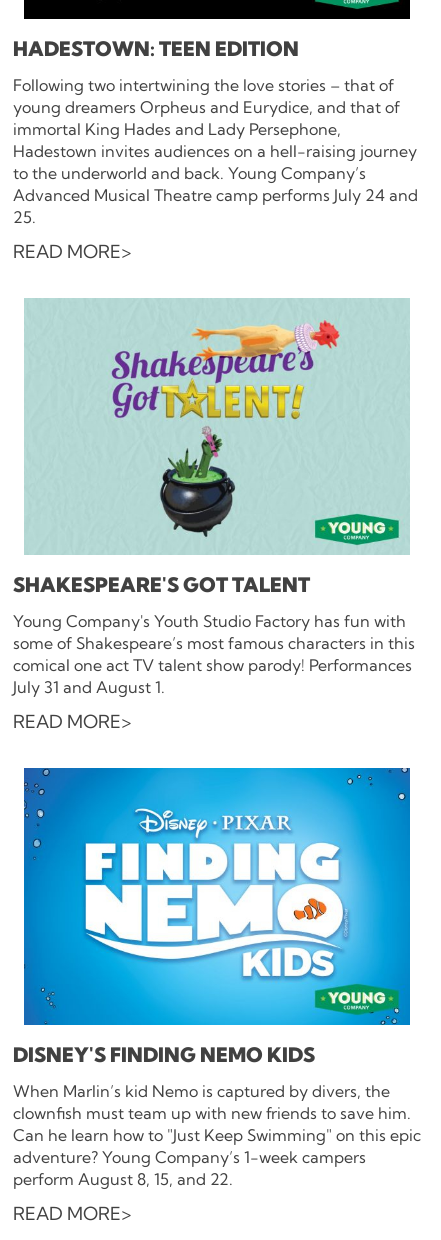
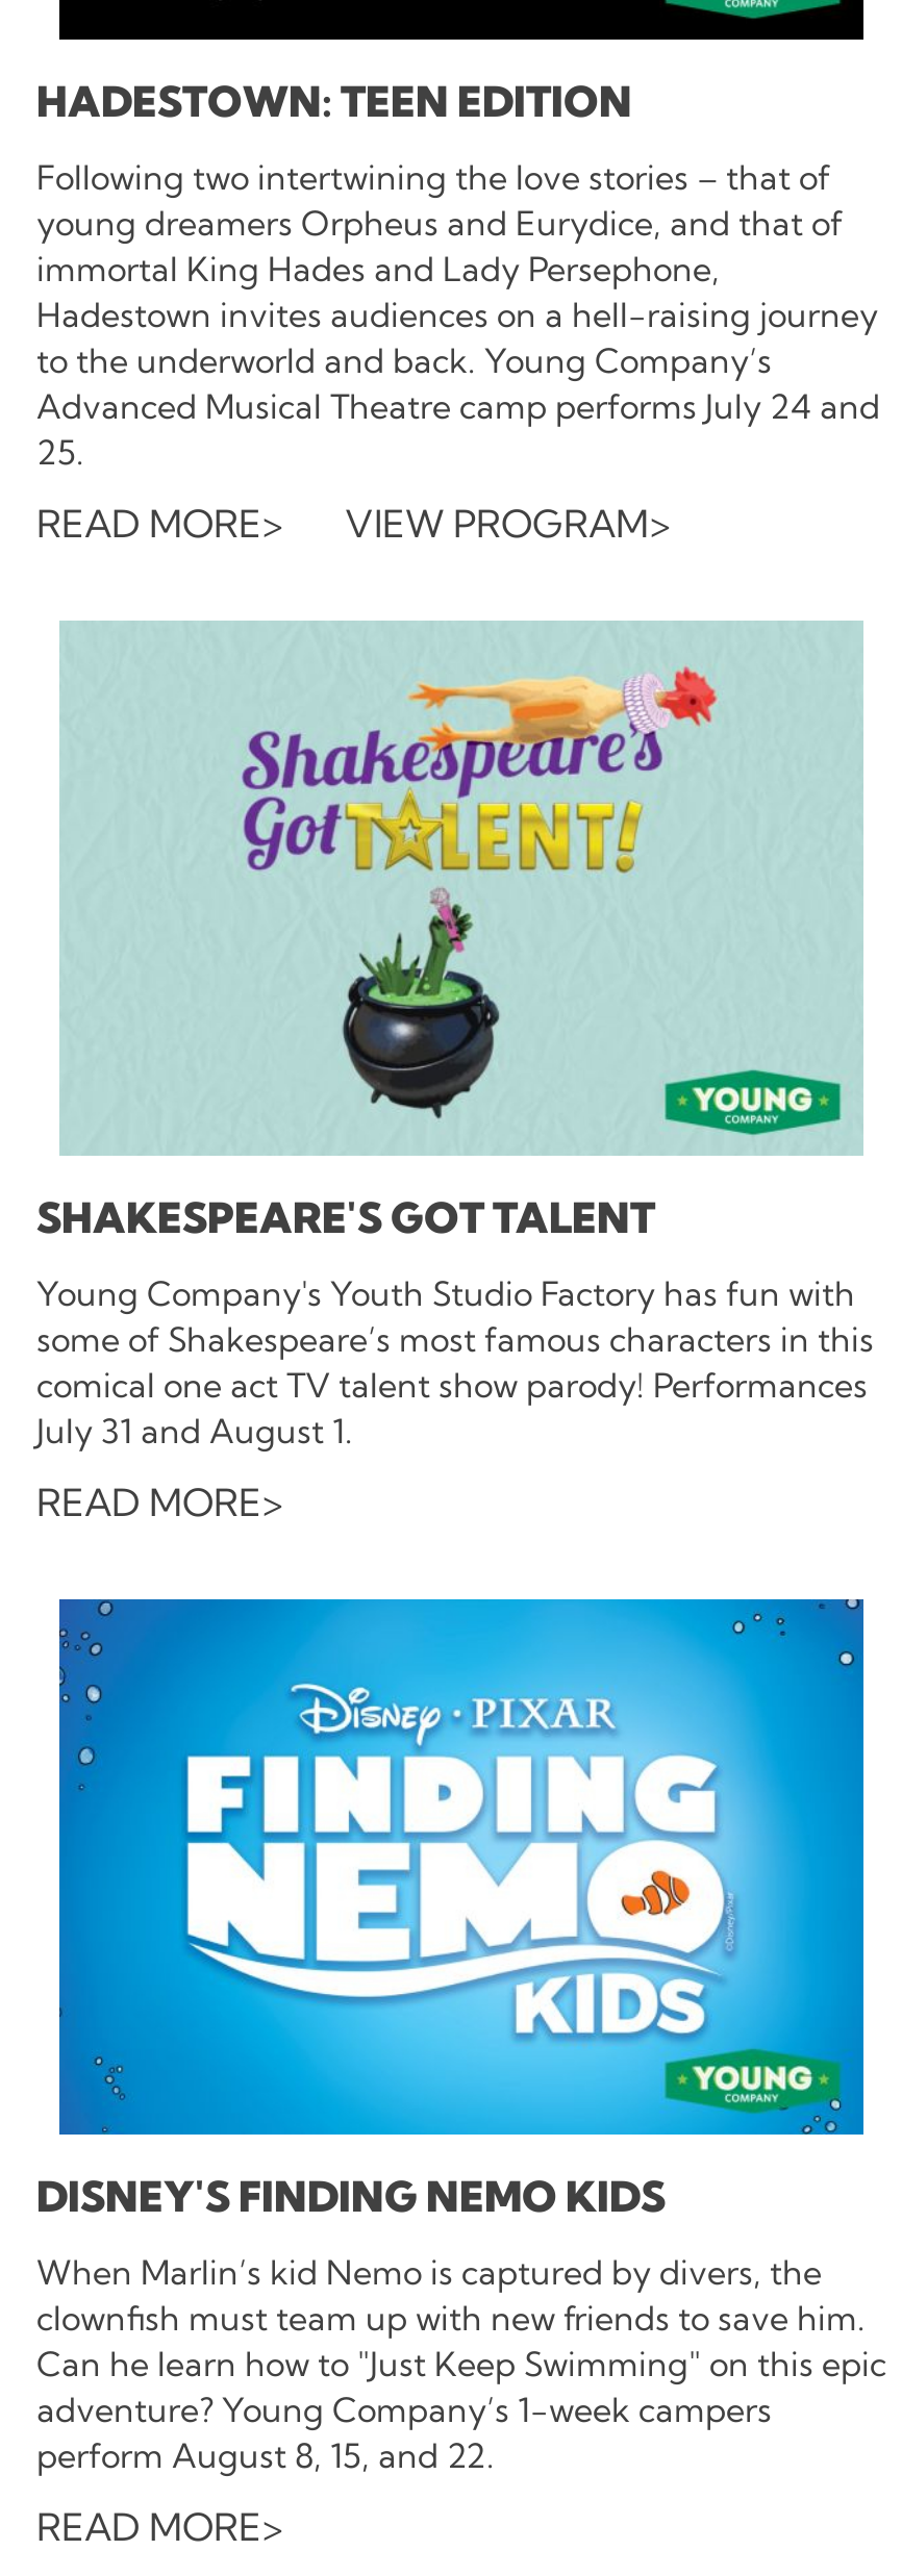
+ VIEW PROGRAM
